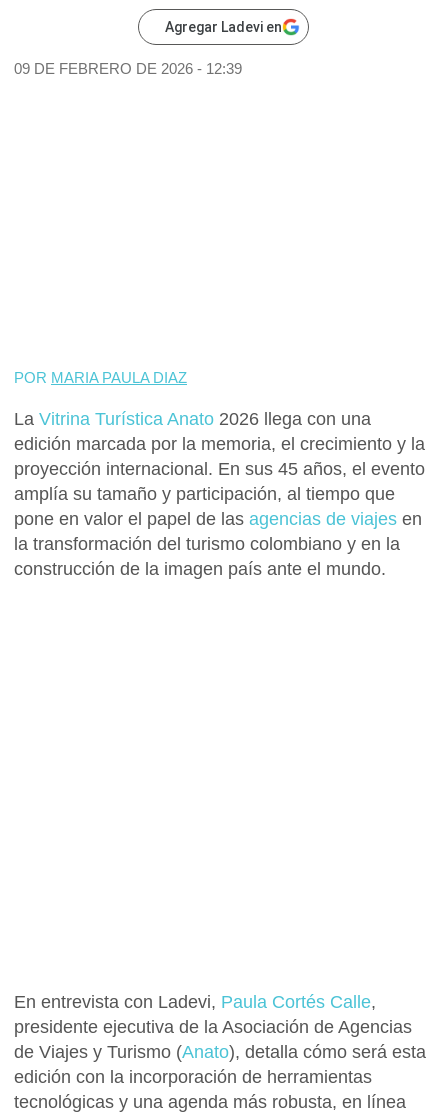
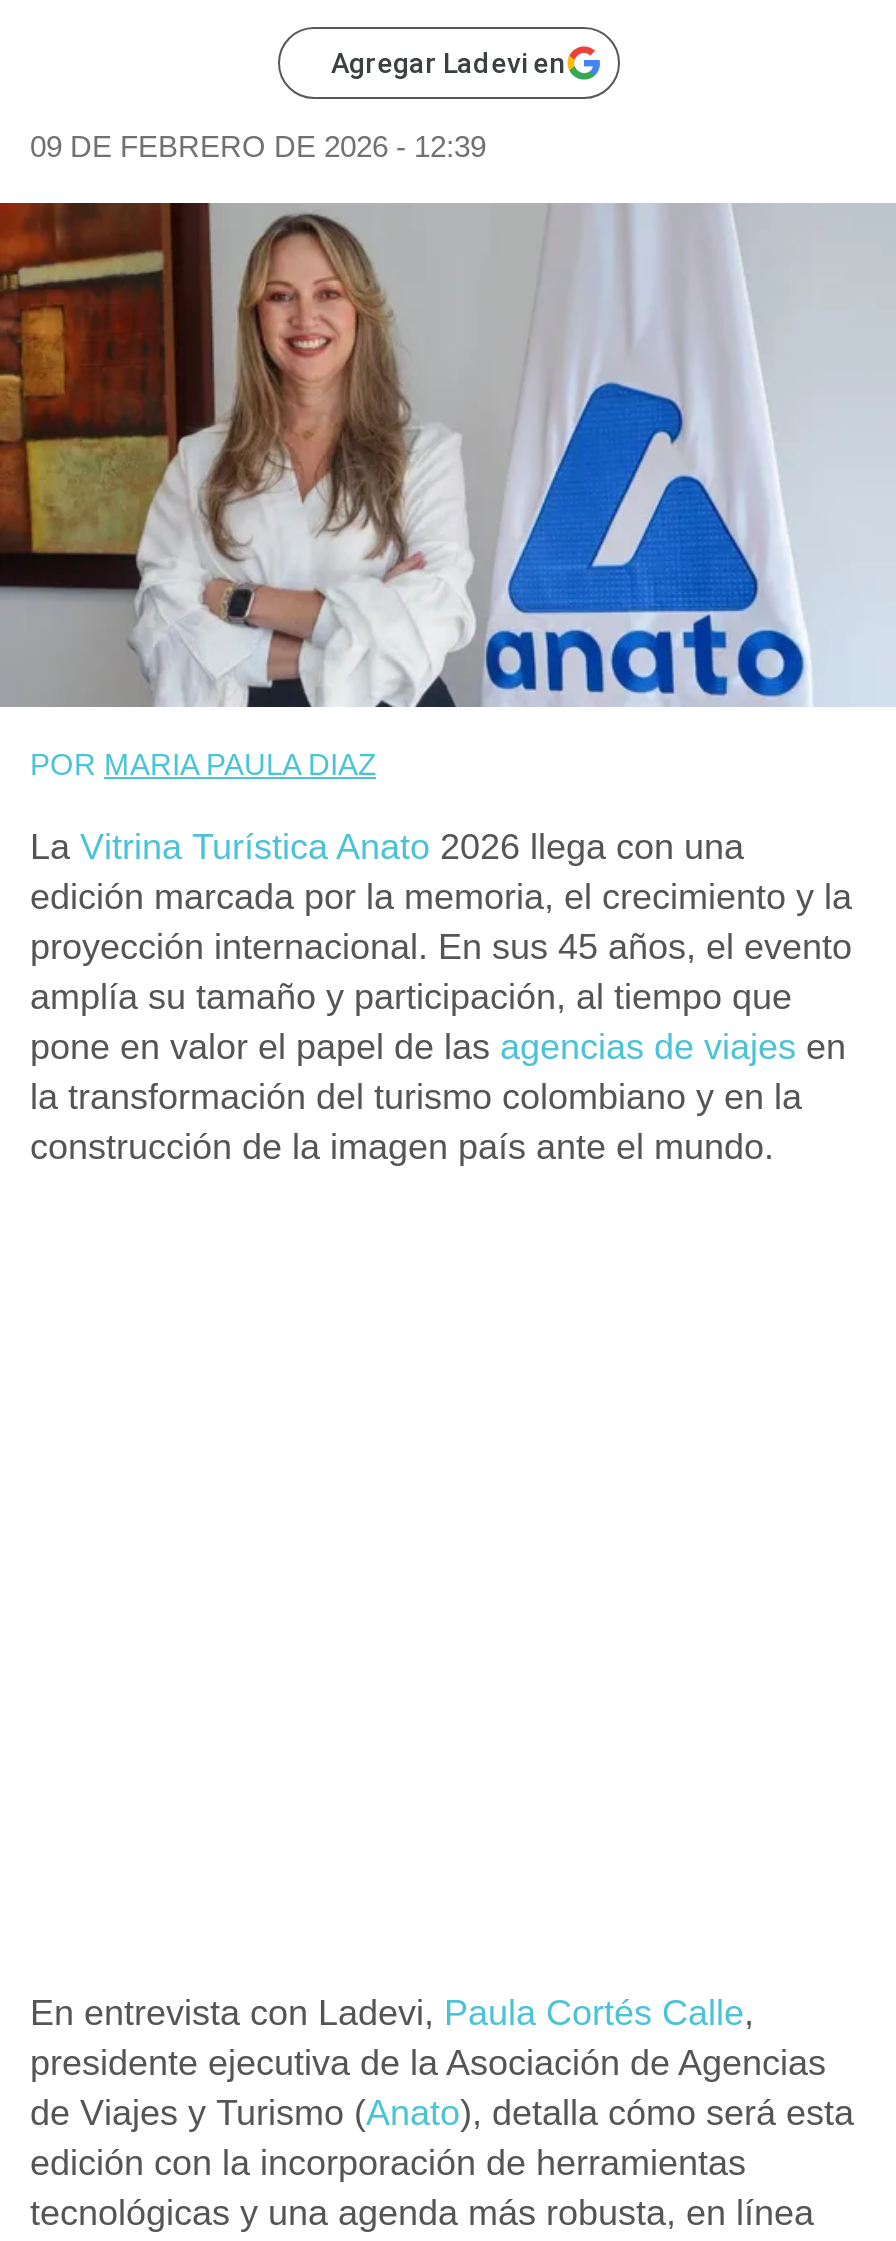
+ [image]
